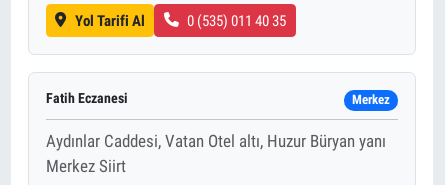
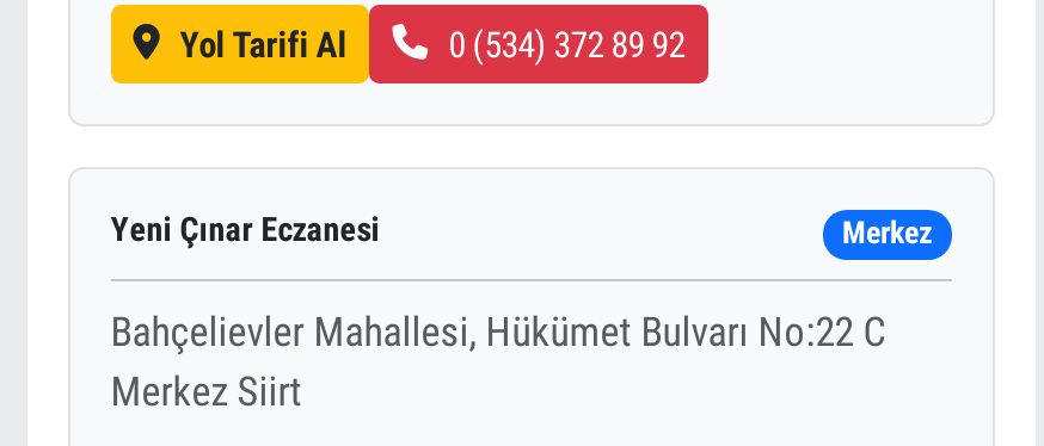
- 0 (535) 011 40 35
+ 0 (534) 372 89 92

- Fatih Eczanesi
+ Yeni Çınar Eczanesi

- Aydınlar Caddesi, Vatan Otel altı, Huzur Büryan yanı
+ Bahçelievler Mahallesi, Hükümet Bulvarı No:22 C
